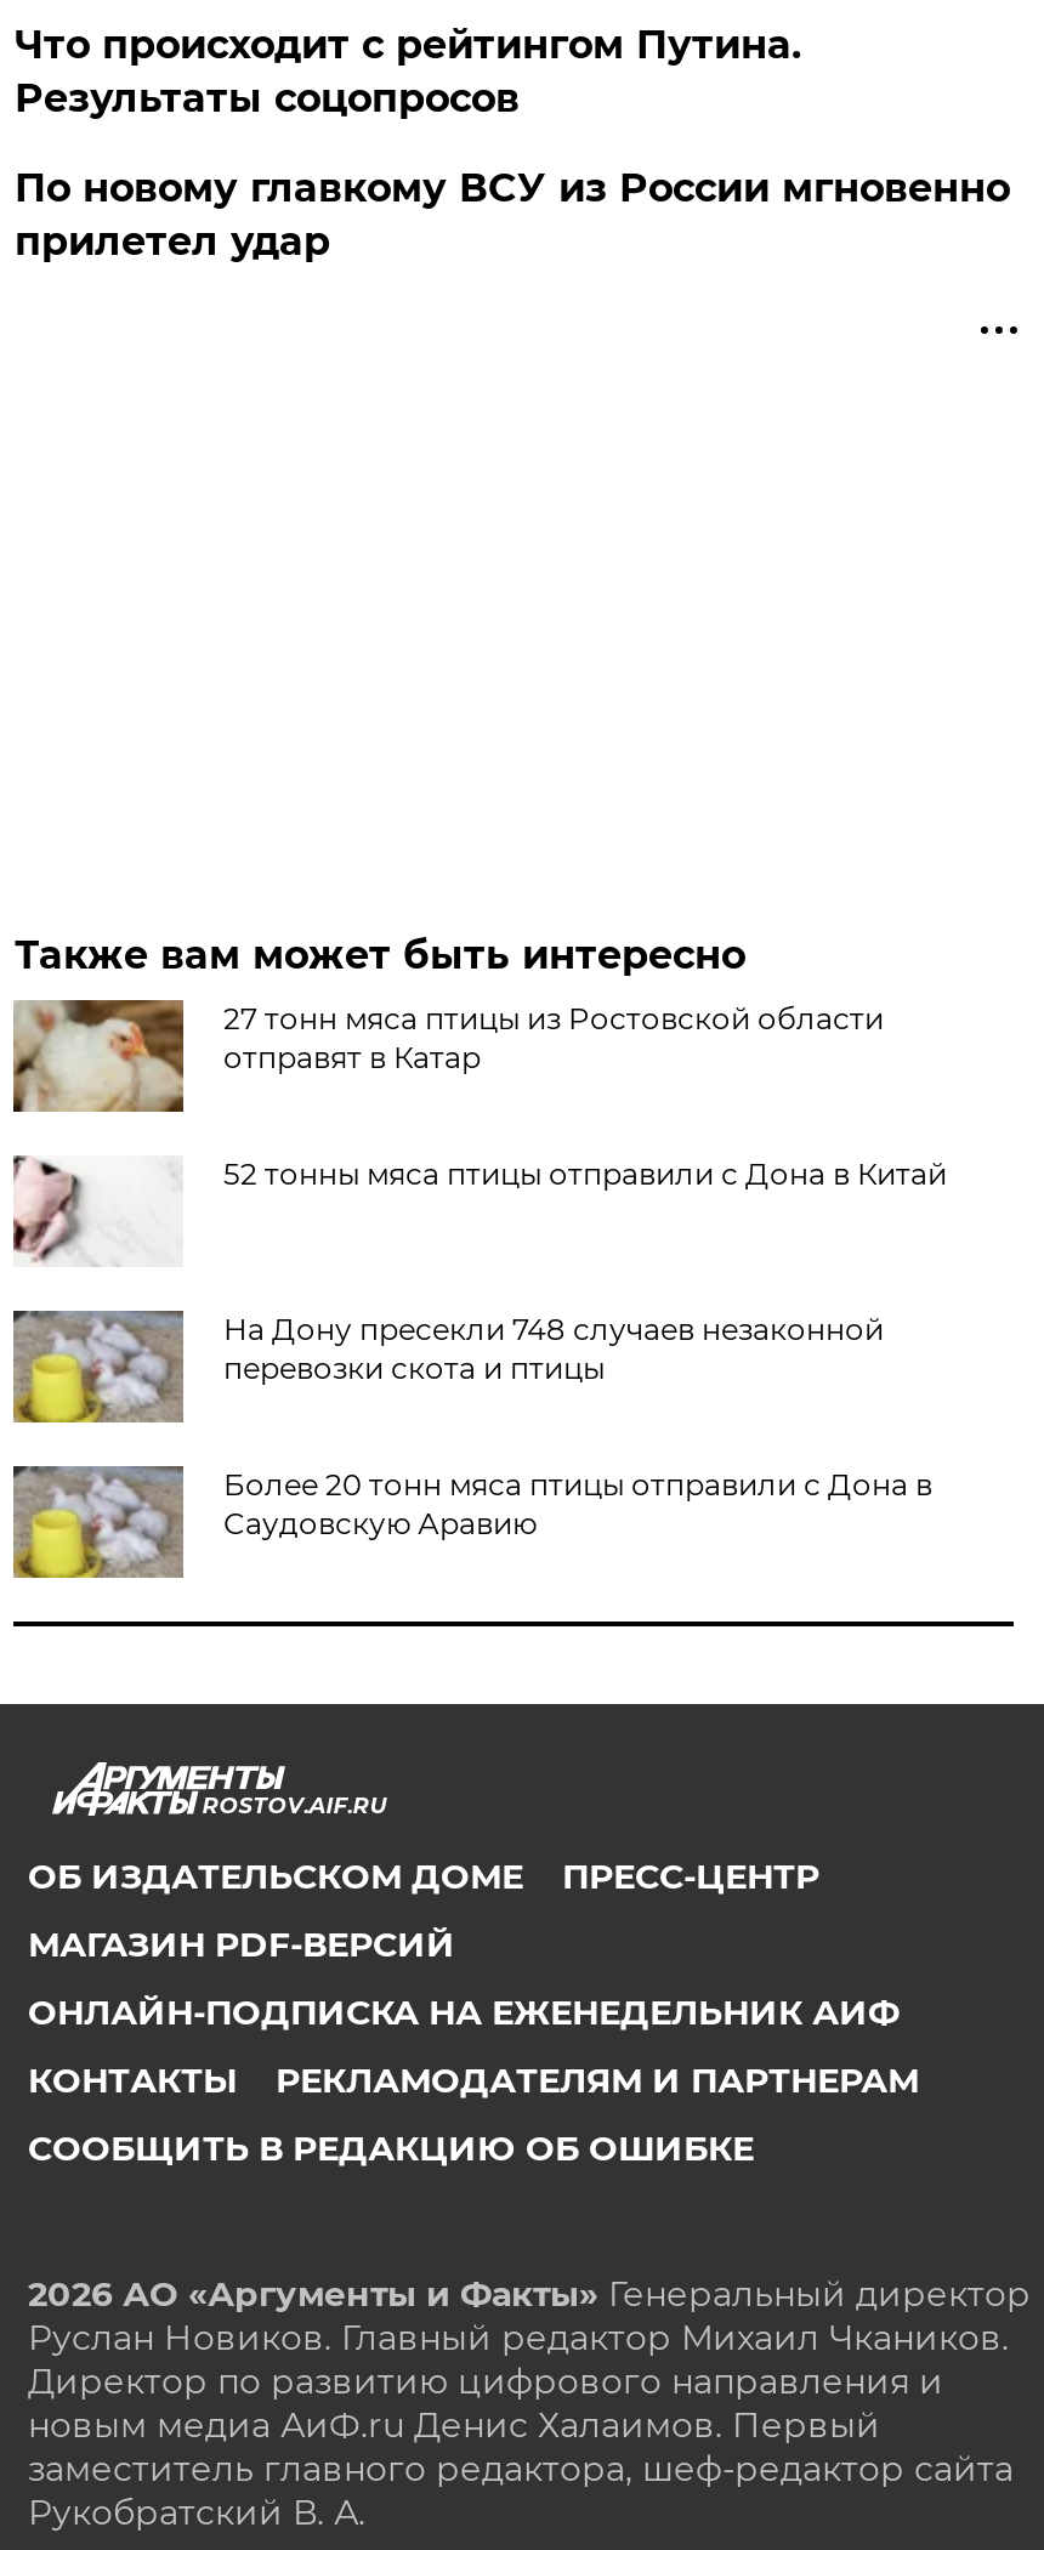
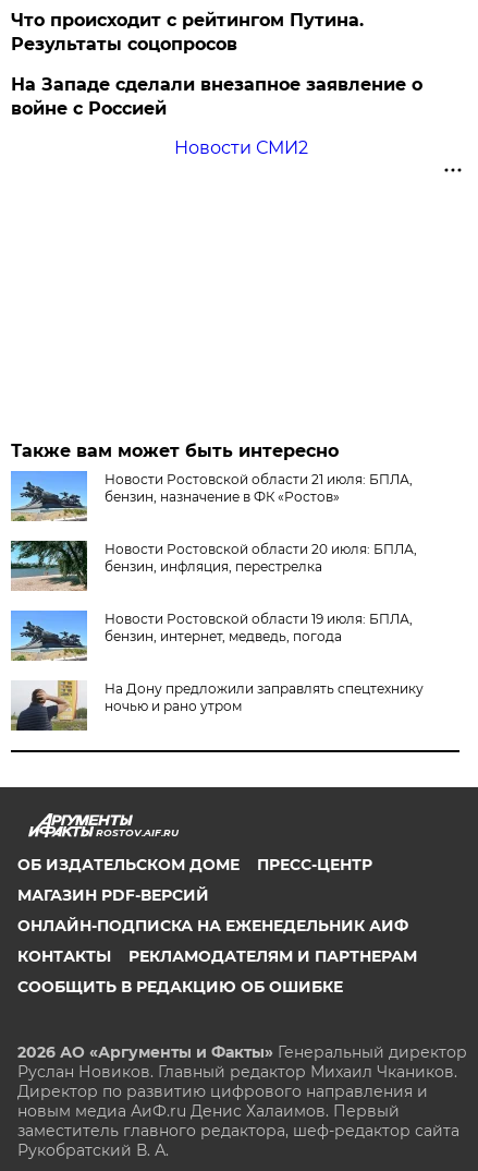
- По новому главкому ВСУ из России мгновенно
- прилетел удар
+ На Западе сделали внезапное заявление о
+ войне с Россией
+ Новости СМИ2

- [image]
- 27 тонн мяса птицы из Ростовской области
- отправят в Катар
+ [image]
+ Новости Ростовской области 21 июля: БПЛА,
+ бензин, назначение в ФК «Ростов»

- [image]
- 52 тонны мяса птицы отправили с Дона в Китай
+ [image]
+ Новости Ростовской области 20 июля: БПЛА,
+ бензин, инфляция, перестрелка

- [image]
- На Дону пресекли 748 случаев незаконной
- перевозки скота и птицы
+ [image]
+ Новости Ростовской области 19 июля: БПЛА,
+ бензин, интернет, медведь, погода

- [image]
- Более 20 тонн мяса птицы отправили с Дона в
- Саудовскую Аравию
+ [image]
+ На Дону предложили заправлять спецтехнику
+ ночью и рано утром
